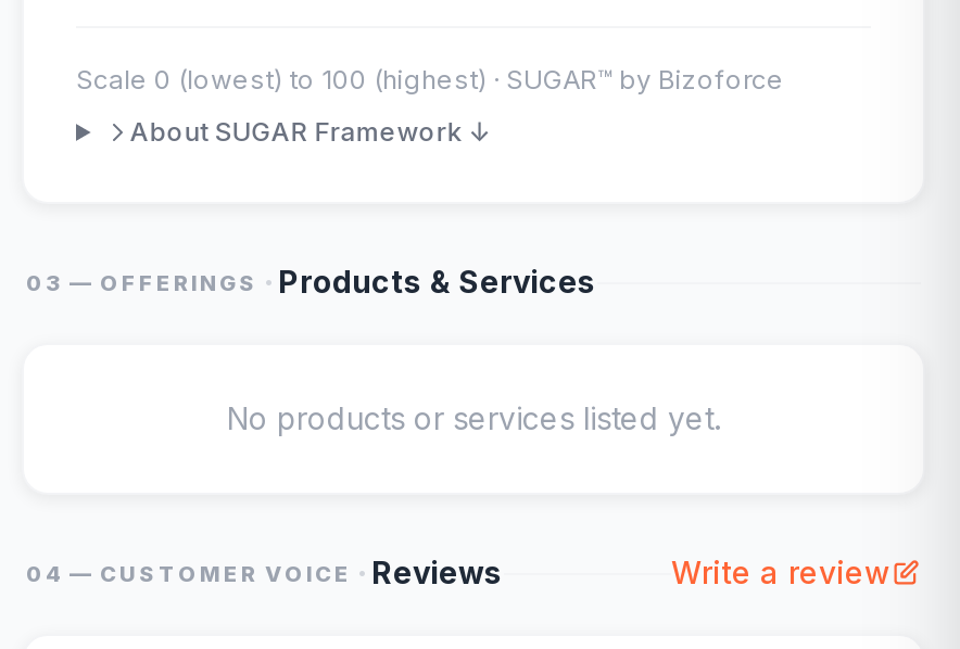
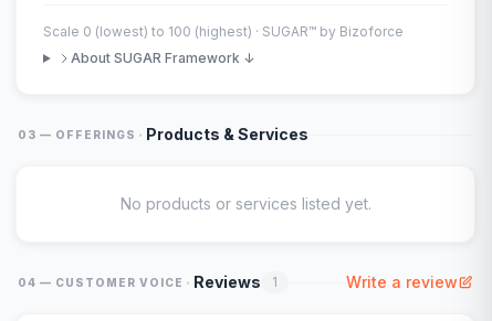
+ 1
